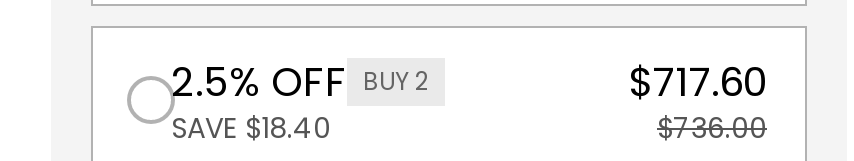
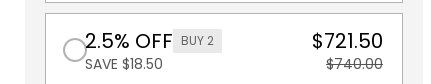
- $717.60
+ $721.50

- SAVE $18.40
+ SAVE $18.50

- $736.00
+ $740.00
